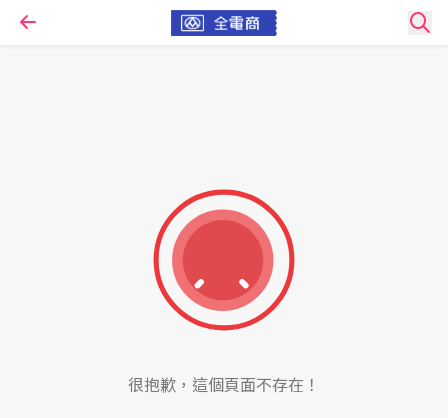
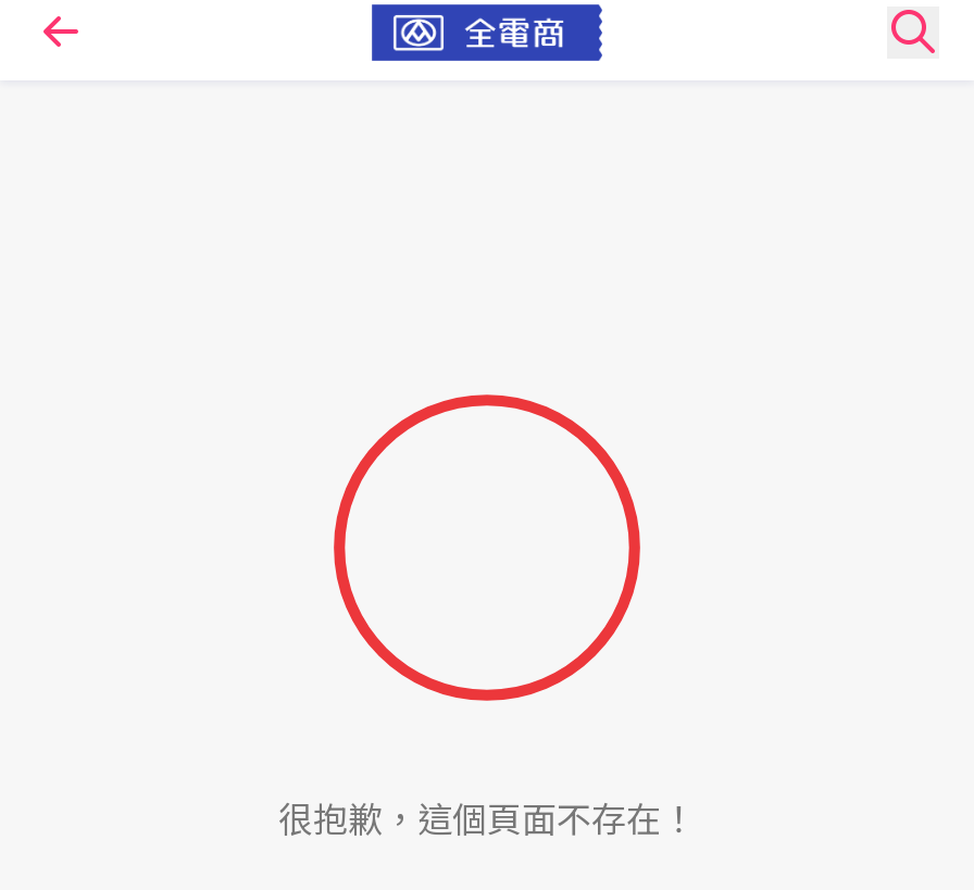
- [image]
